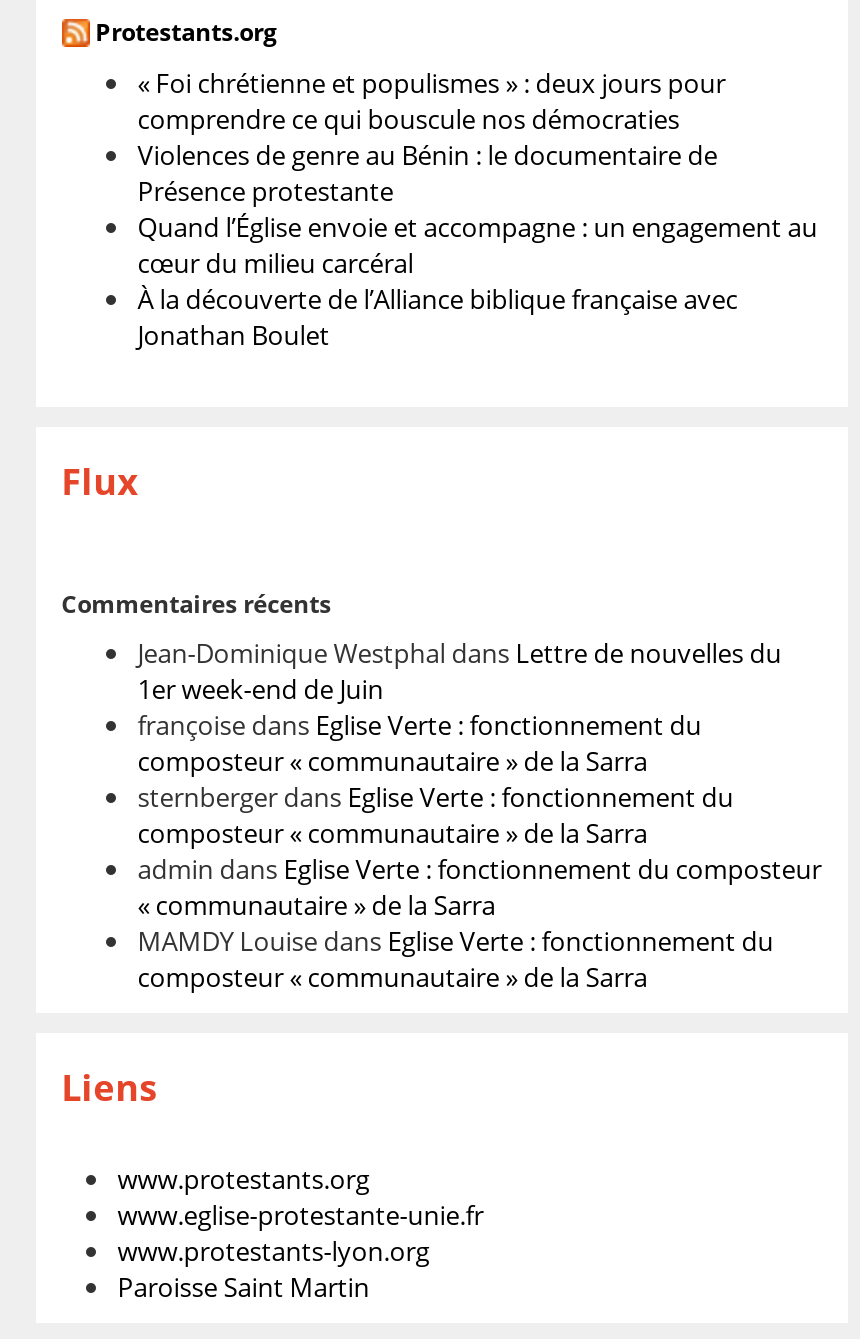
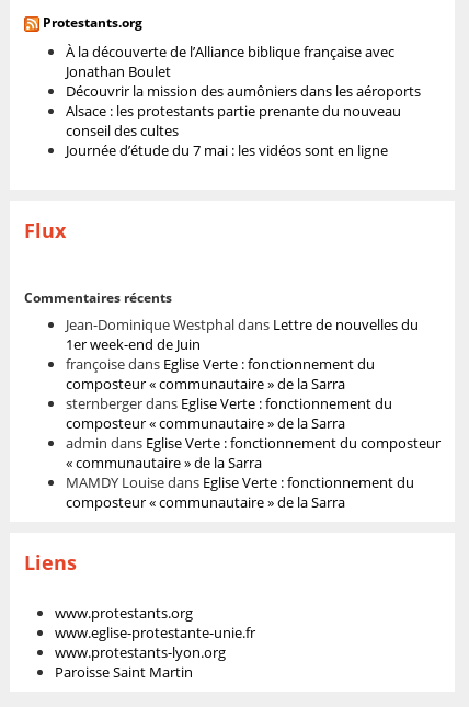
- « Foi chrétienne et populismes » : deux jours pour
- comprendre ce qui bouscule nos démocraties
- Violences de genre au Bénin : le documentaire de
- Présence protestante
- Quand l’Église envoie et accompagne : un engagement au
- cœur du milieu carcéral

moved up: À la découverte de l’Alliance biblique française avec | Jonathan Boulet

+ Découvrir la mission des aumôniers dans les aéroports
+ Alsace : les protestants partie prenante du nouveau
+ conseil des cultes
+ Journée d’étude du 7 mai : les vidéos sont en ligne
